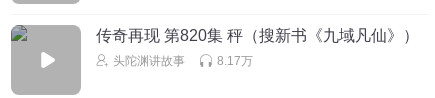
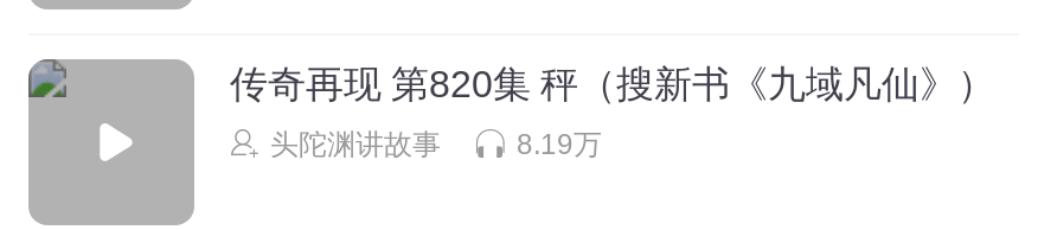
- 8.17万
+ 8.19万
